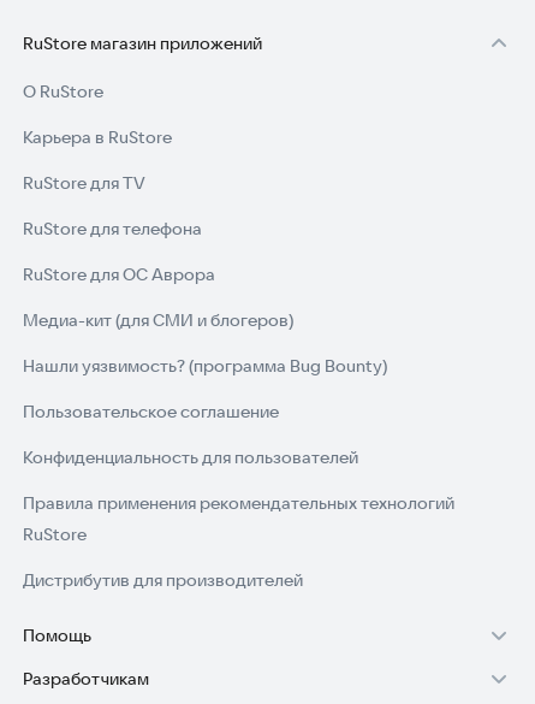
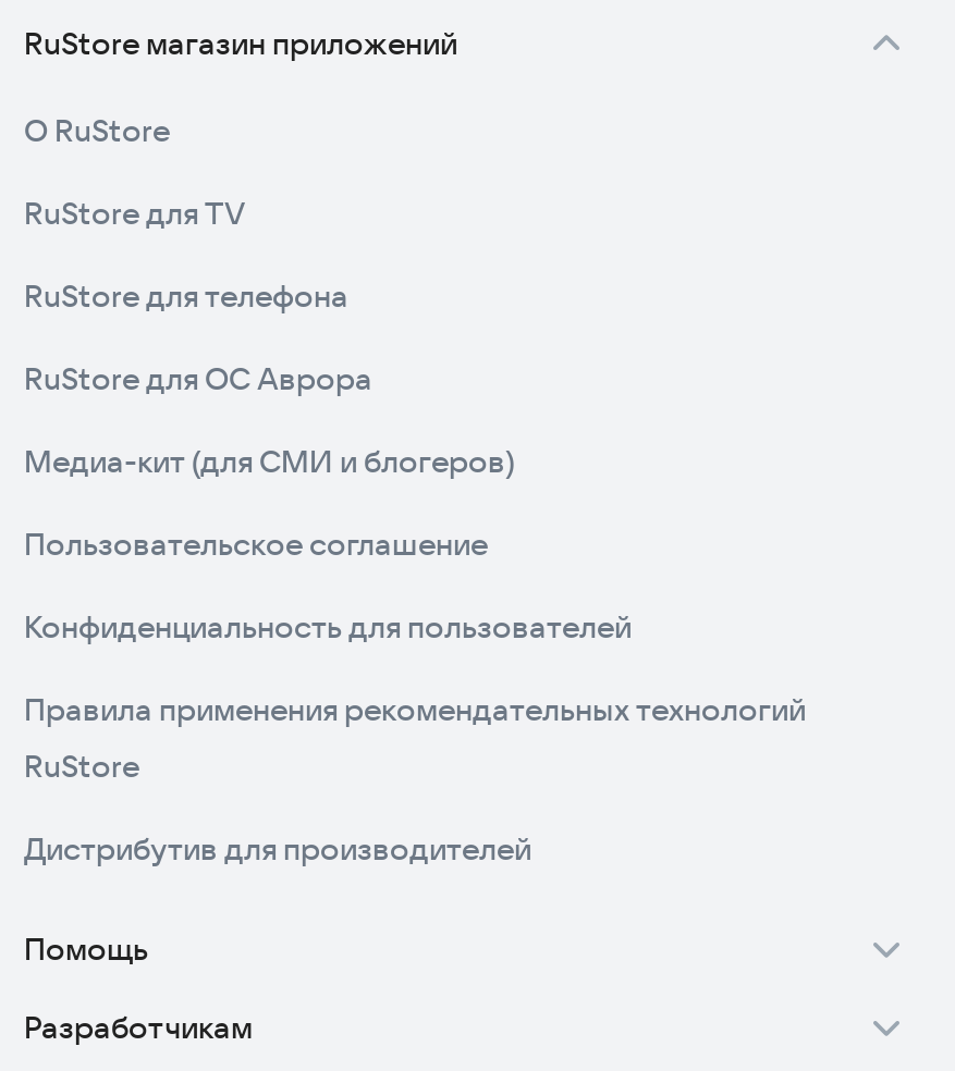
- Карьера в RuStore

- Нашли уязвимость? (программа Bug Bounty)
